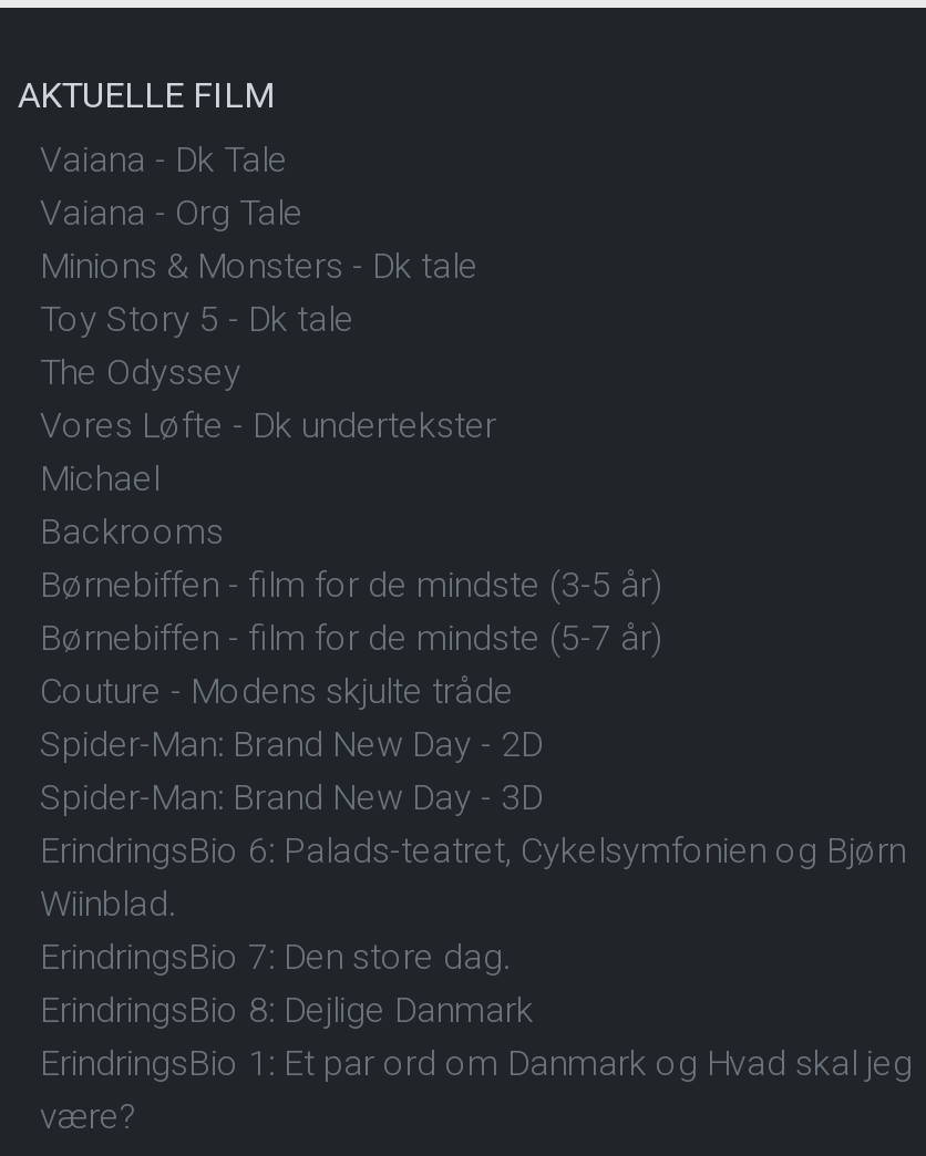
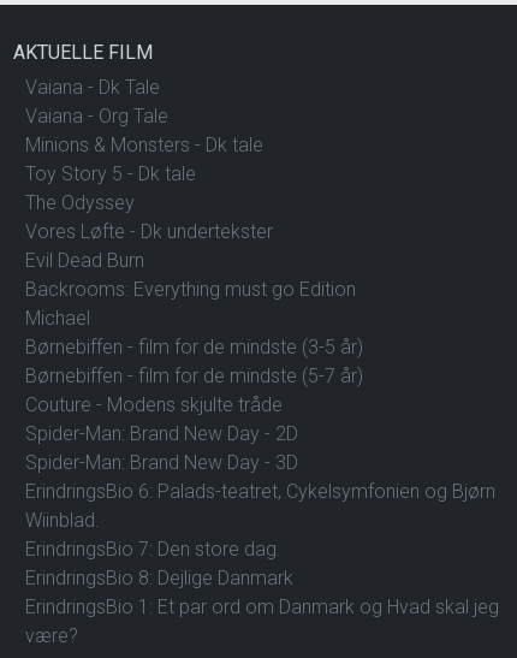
+ Evil Dead Burn
+ Backrooms: Everything must go Edition

moved down: Michael

- Backrooms
